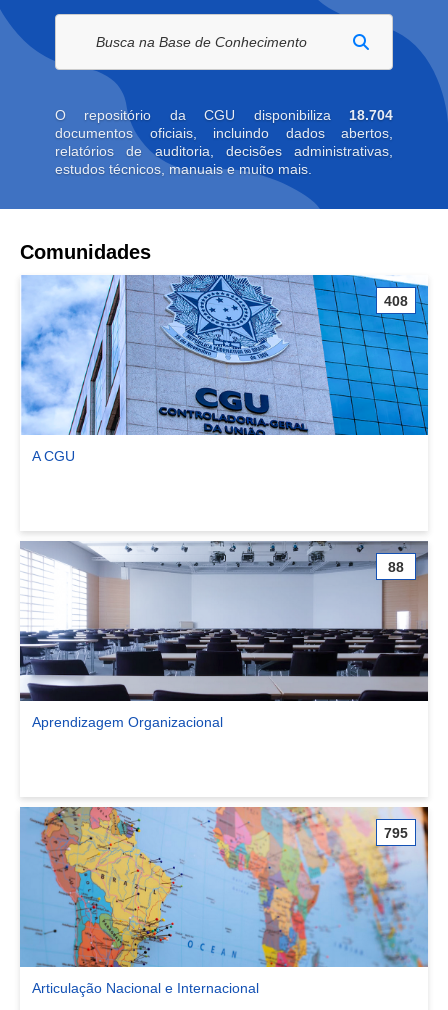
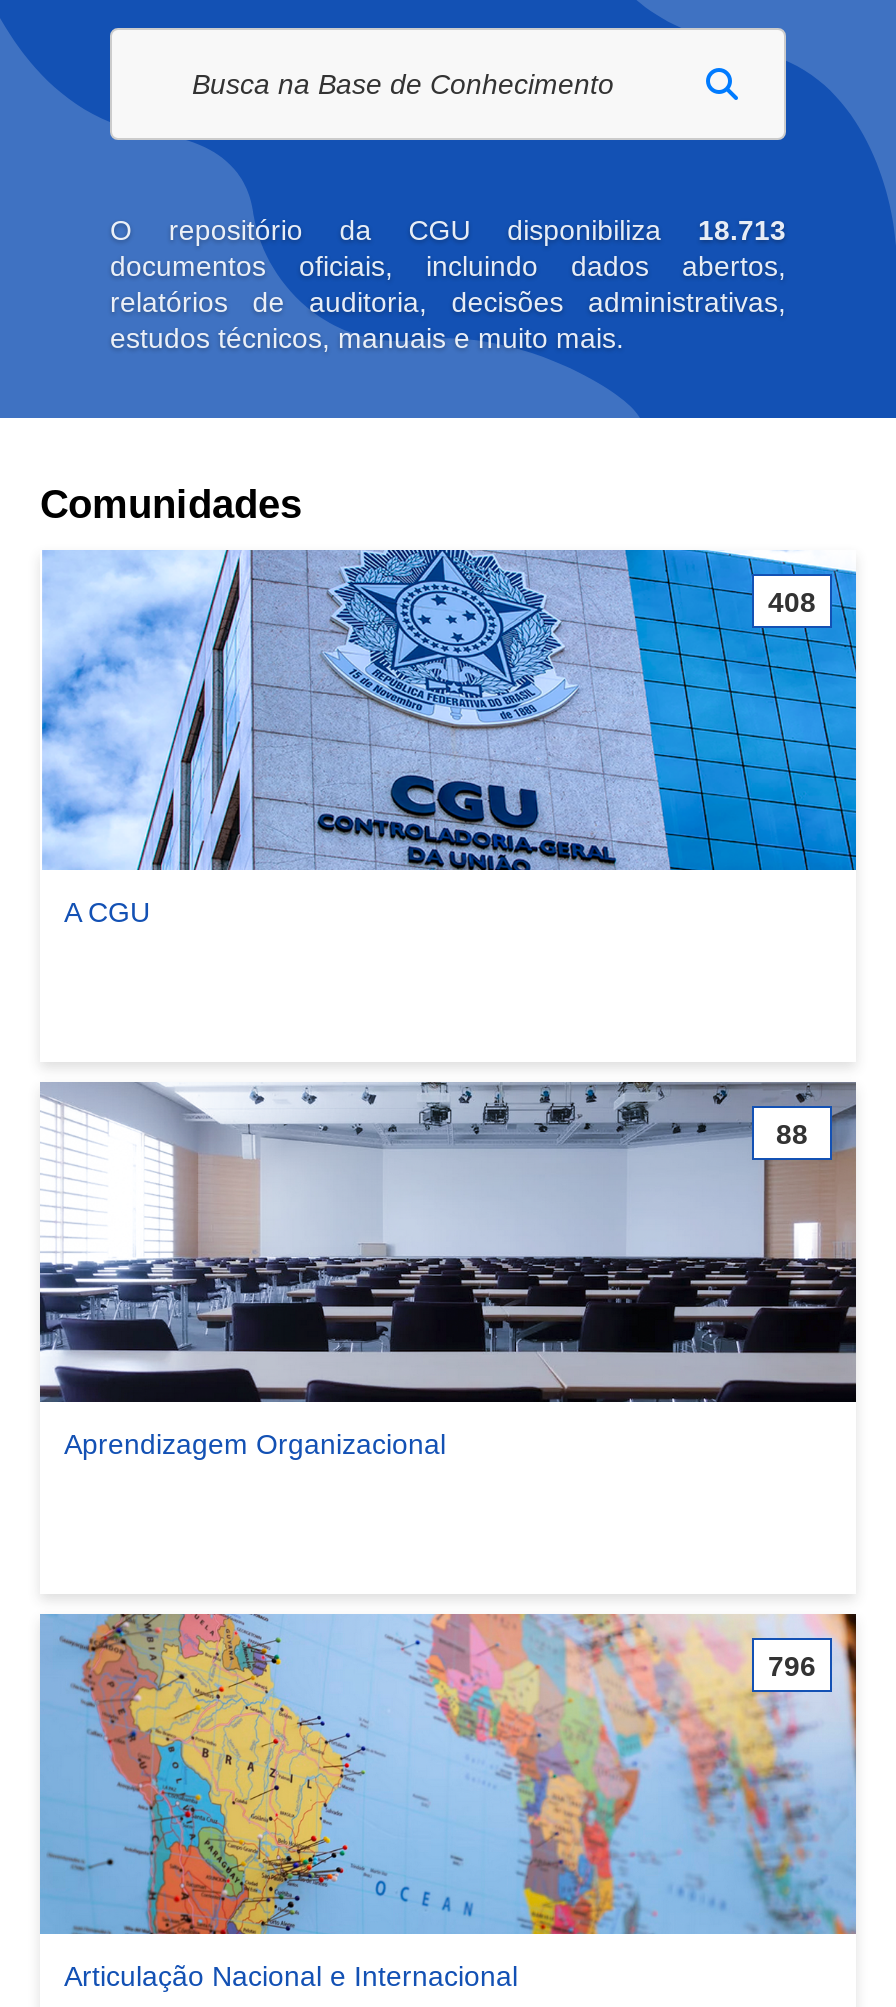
- O repositório da CGU disponibiliza 18.704
+ O repositório da CGU disponibiliza 18.713

- 795
+ 796
